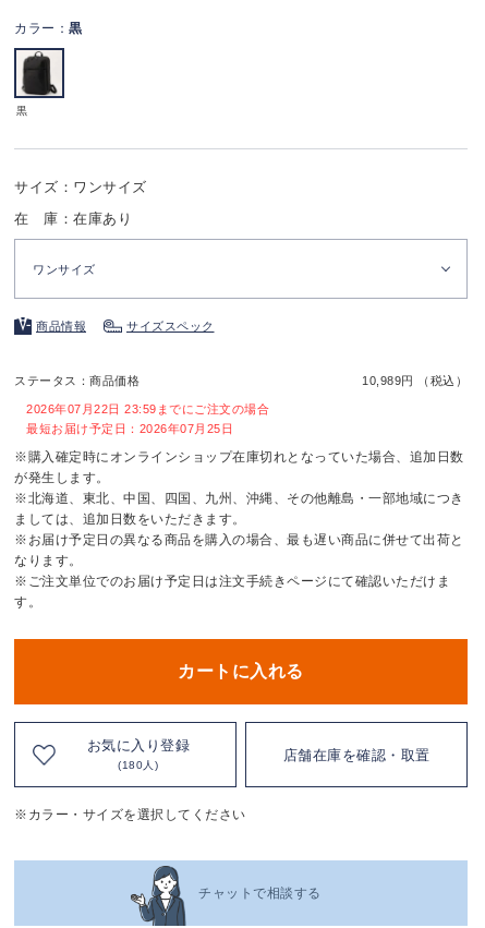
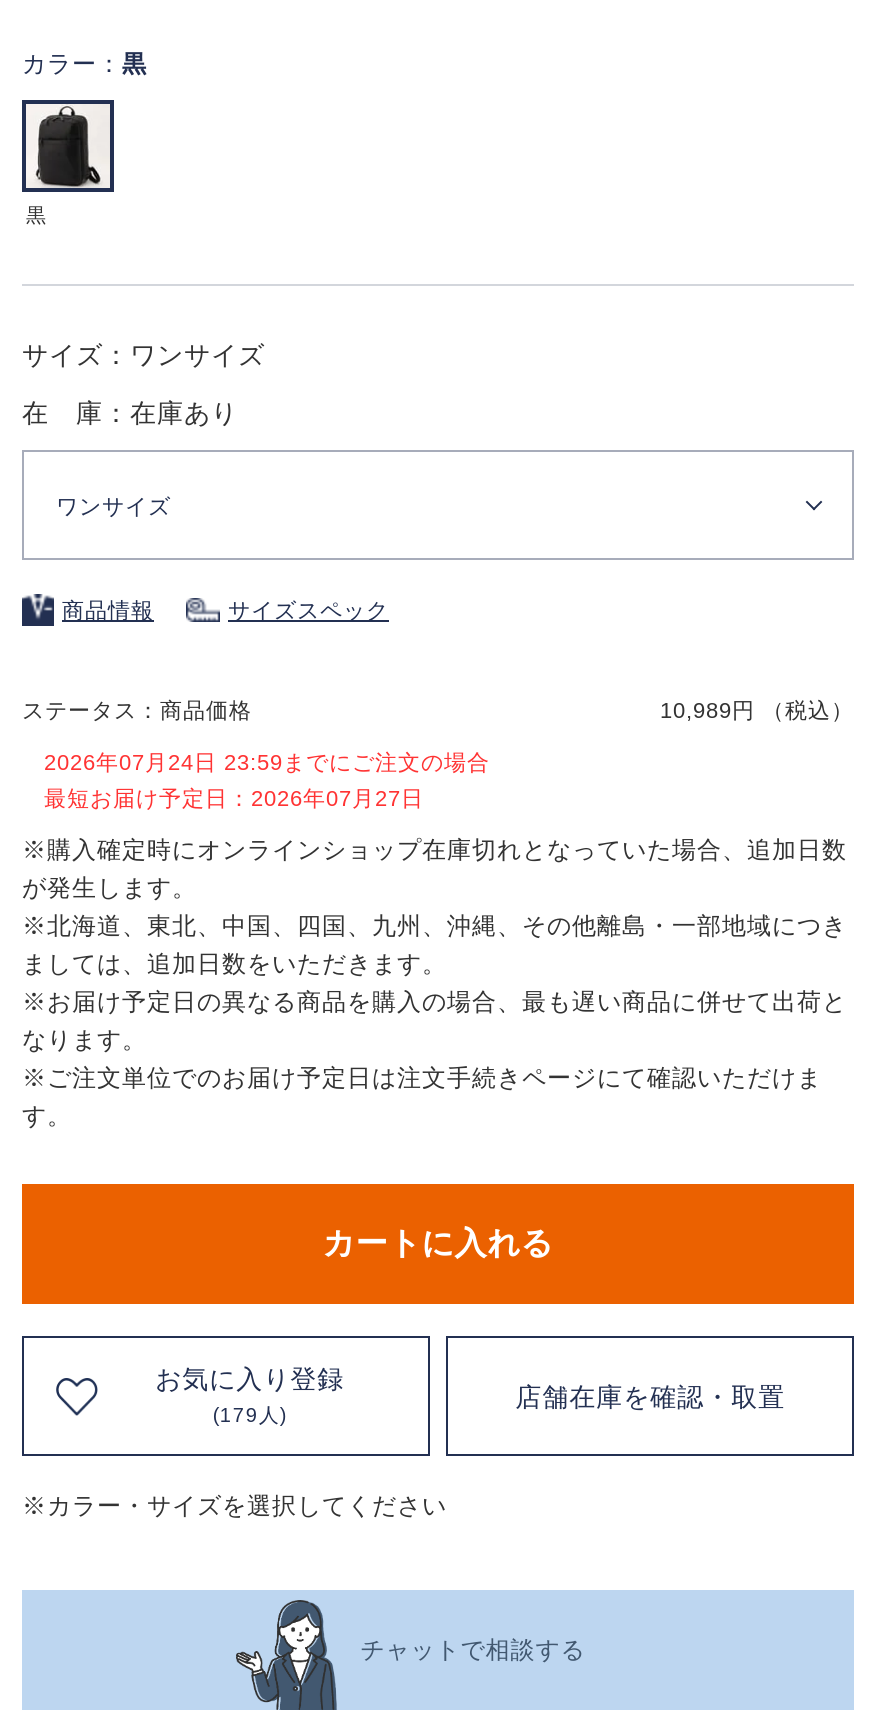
- 2026年07月22日 23:59までにご注文の場合
+ 2026年07月24日 23:59までにご注文の場合

- 最短お届け予定日：2026年07月25日
+ 最短お届け予定日：2026年07月27日

- (180人)
+ (179人)
